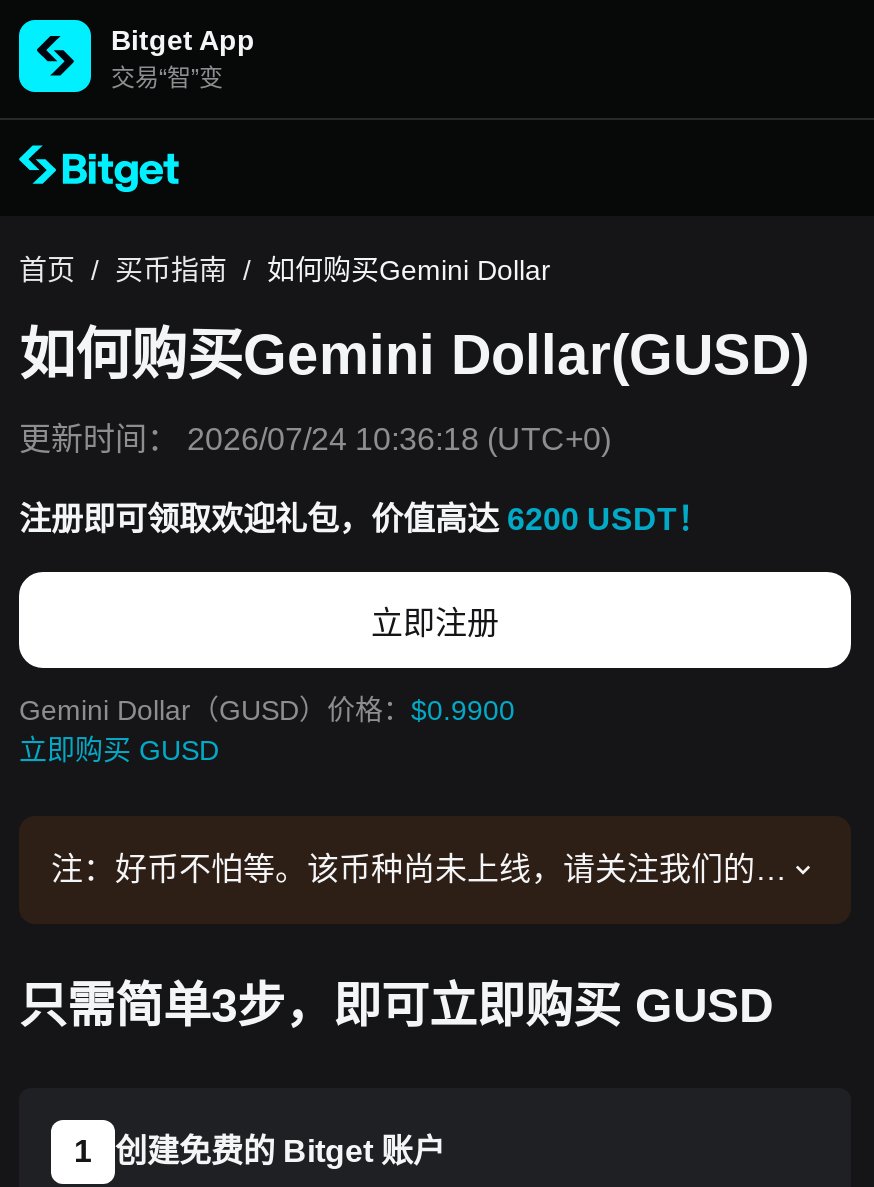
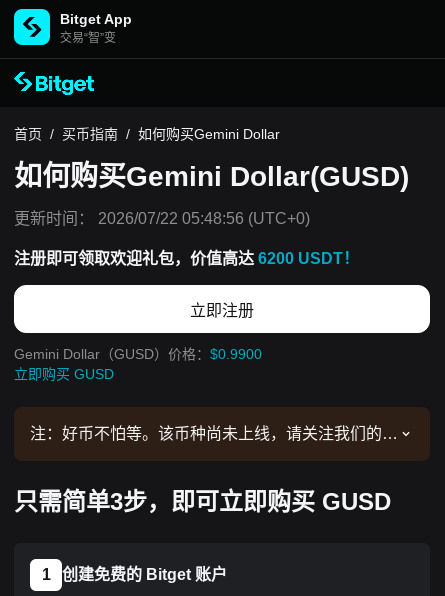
- 更新时间： 2026/07/24 10:36:18 (UTC+0)
+ 更新时间： 2026/07/22 05:48:56 (UTC+0)
